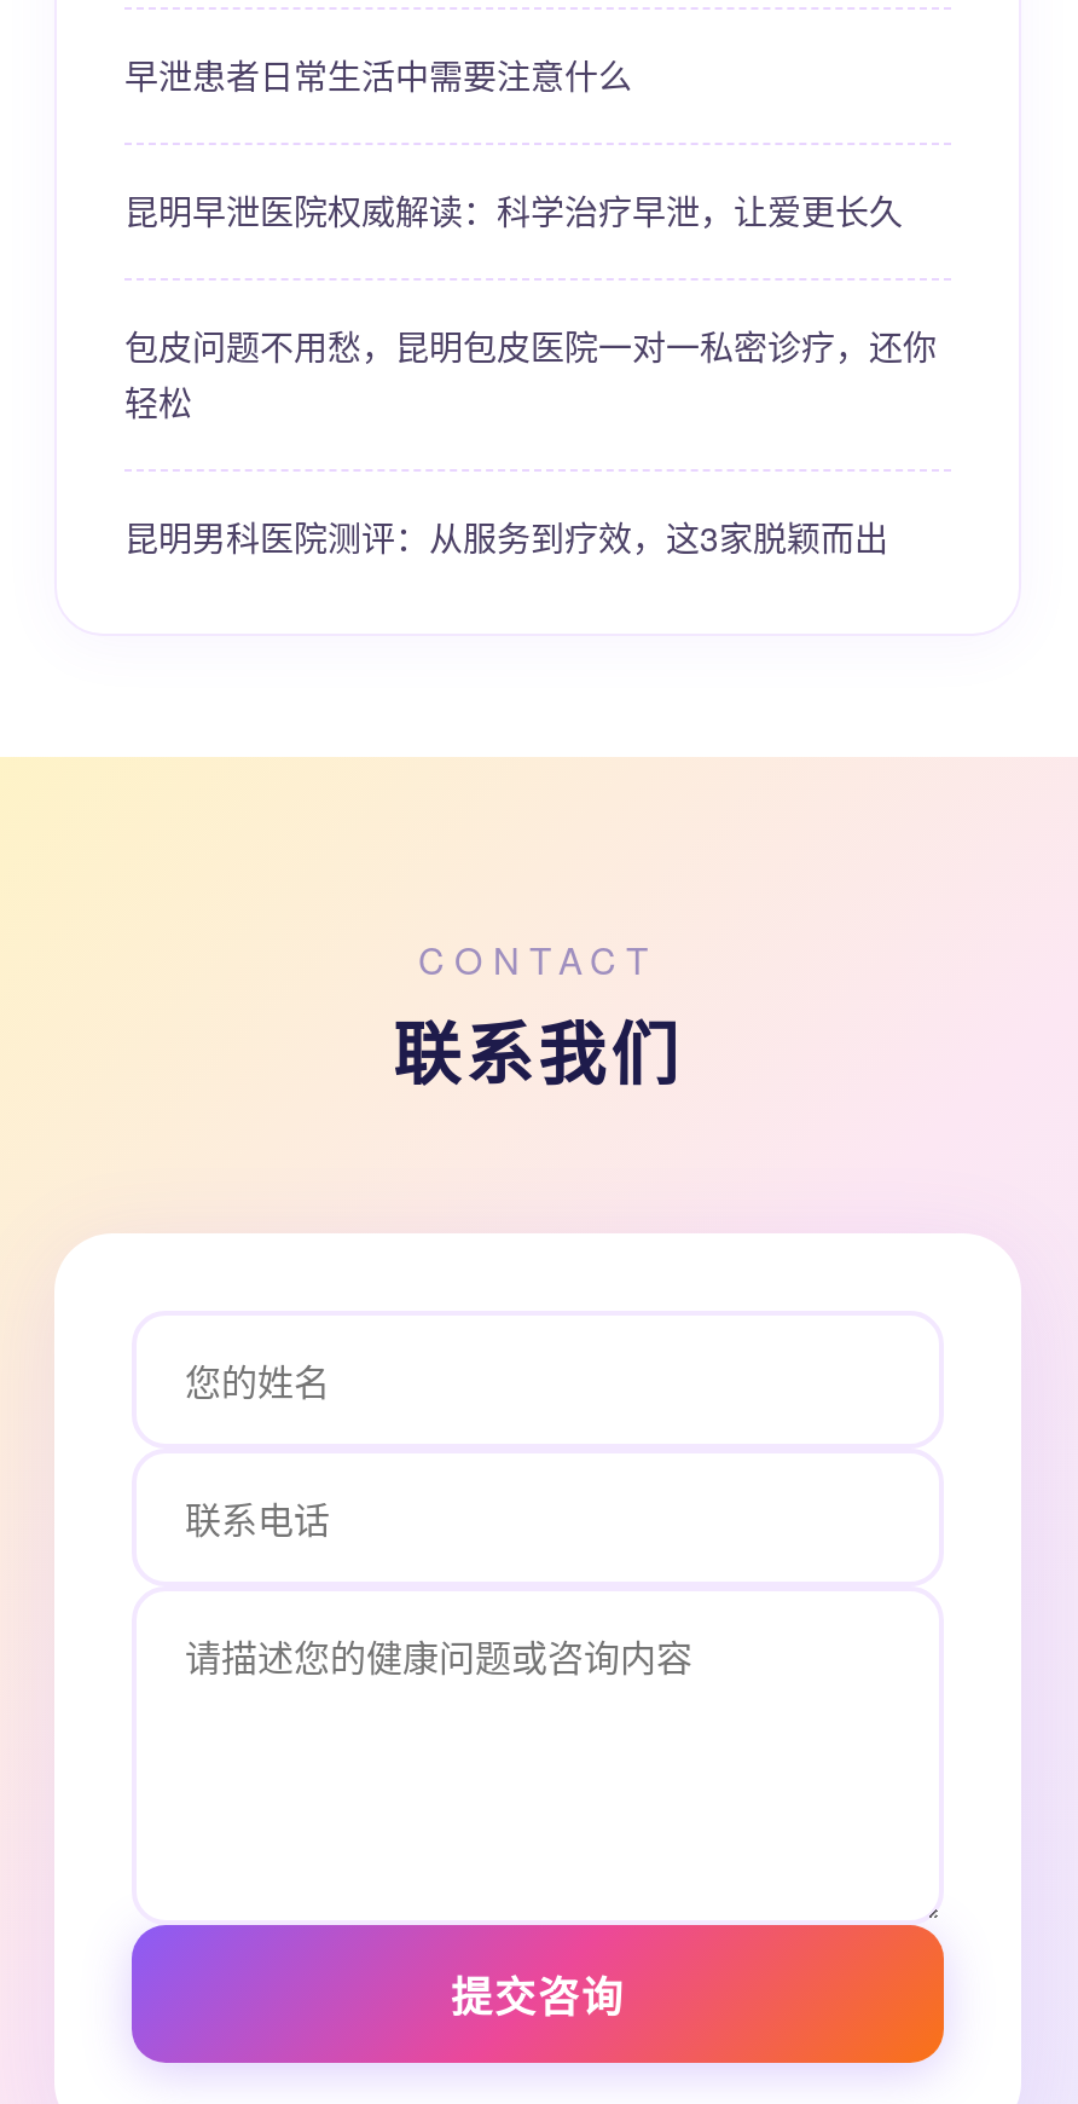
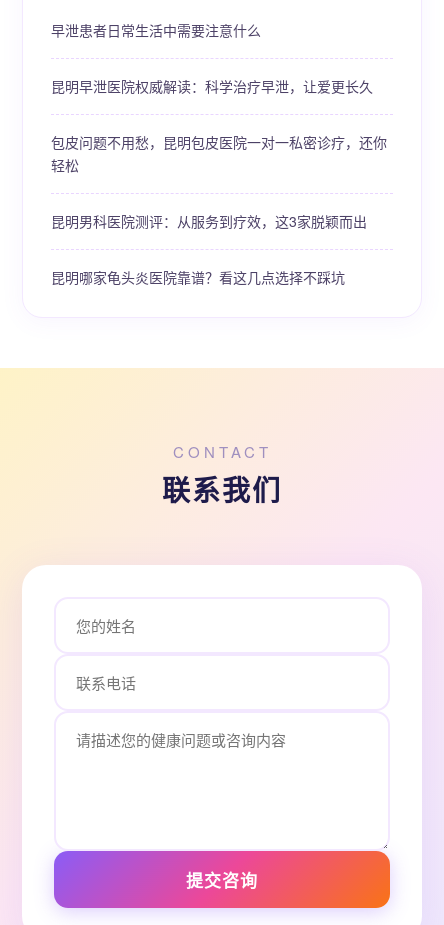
+ 昆明哪家龟头炎医院靠谱？看这几点选择不踩坑
